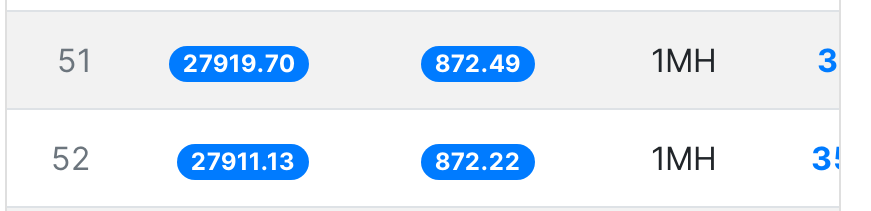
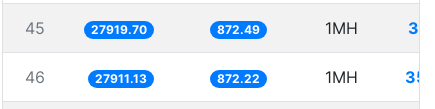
- 51
+ 45

- 52
+ 46
